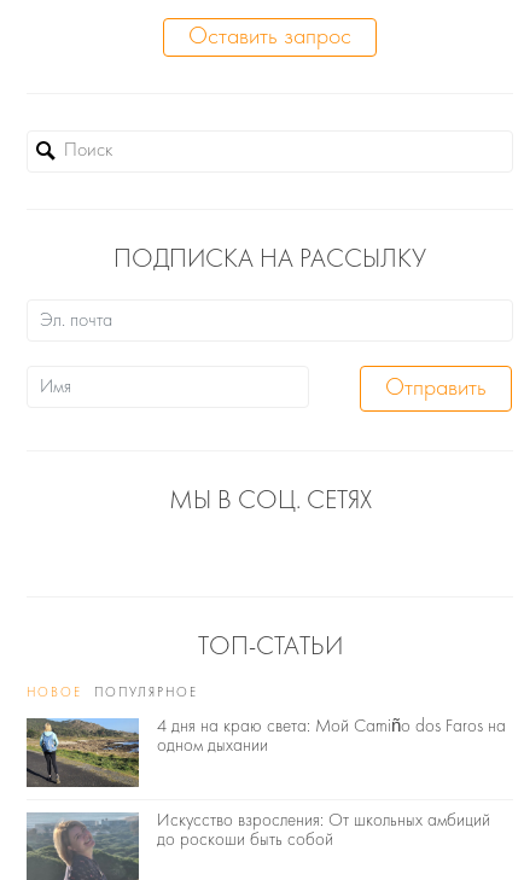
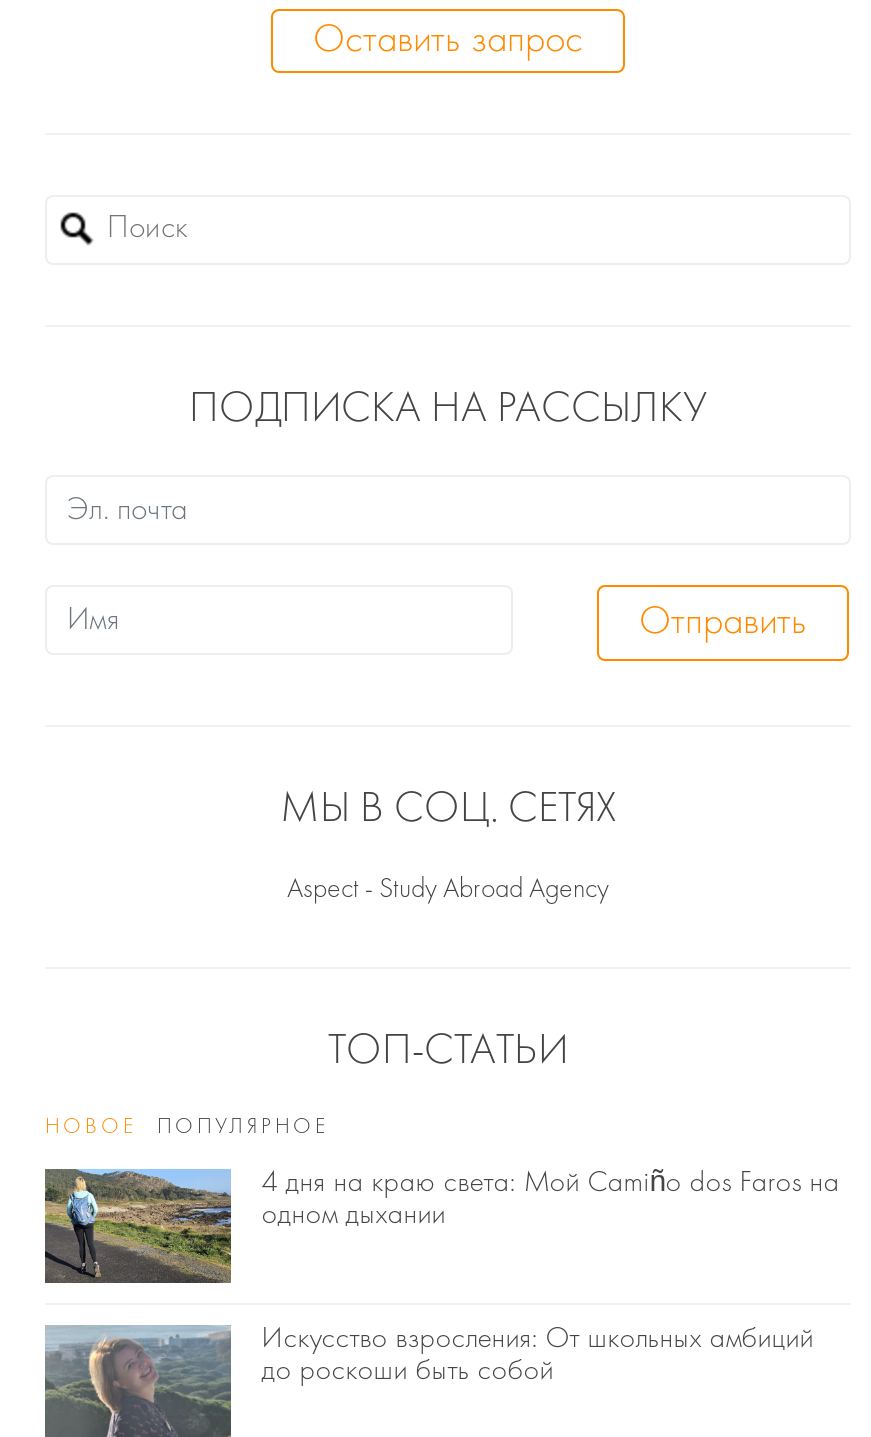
+ Aspect - Study Abroad Agency
